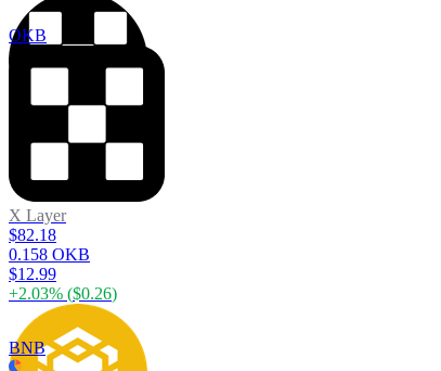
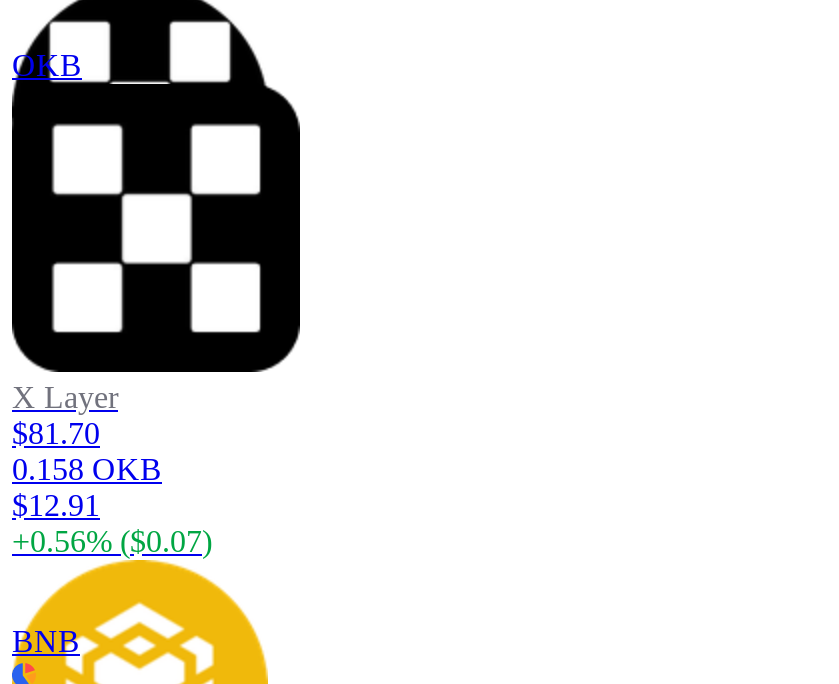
- $82.18
+ $81.70

- $12.99
+ $12.91

- +2.03% ($0.26)
+ +0.56% ($0.07)
